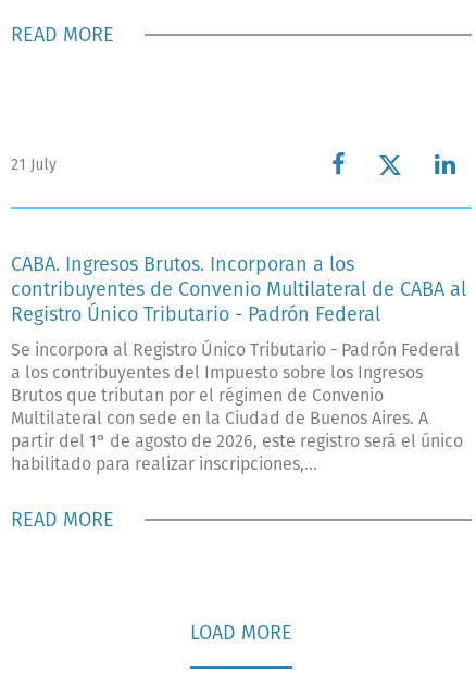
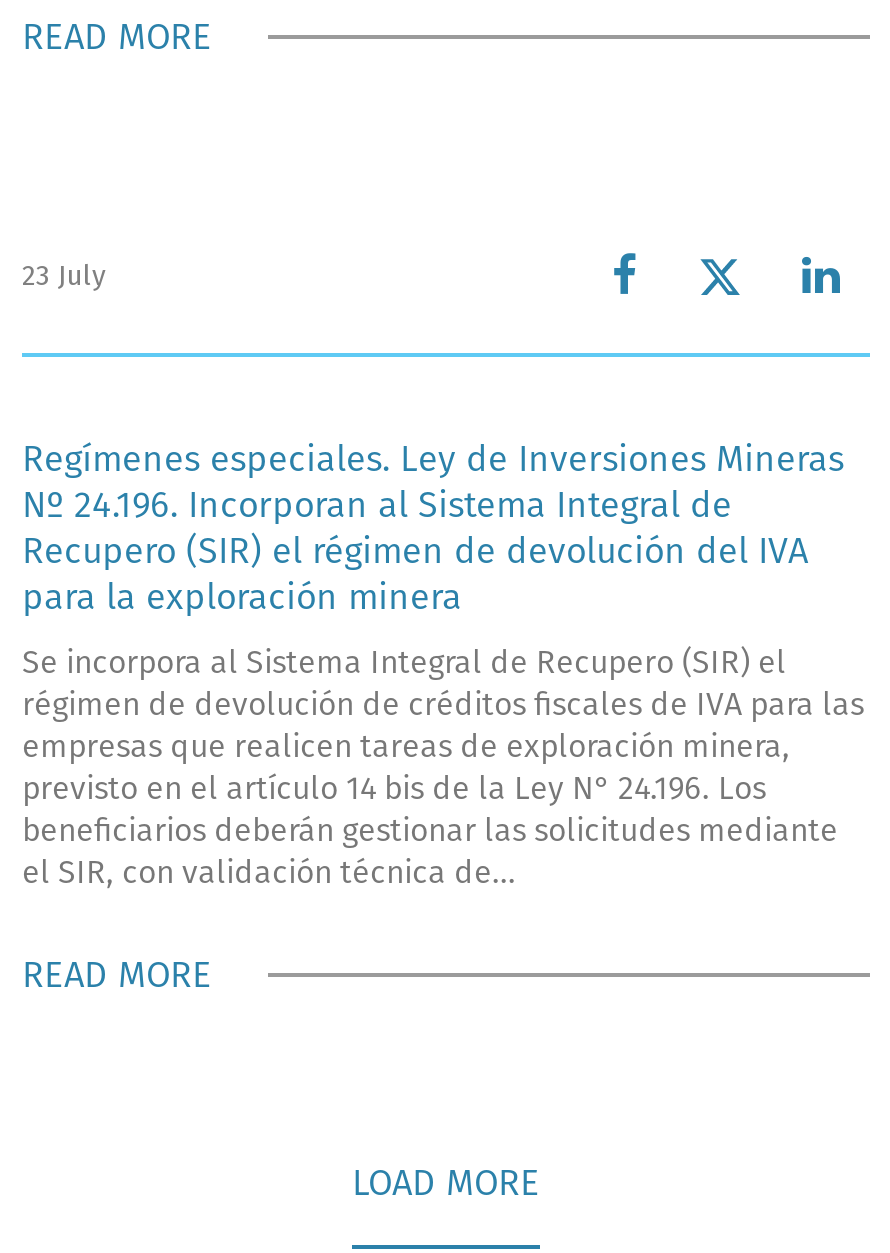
- 21 July
+ 23 July

- CABA. Ingresos Brutos. Incorporan a los
- contribuyentes de Convenio Multilateral de CABA al
- Registro Único Tributario - Padrón Federal
+ Regímenes especiales. Ley de Inversiones Mineras
+ Nº 24.196. Incorporan al Sistema Integral de
+ Recupero (SIR) el régimen de devolución del IVA
+ para la exploración minera

- Se incorpora al Registro Único Tributario - Padrón Federal
- a los contribuyentes del Impuesto sobre los Ingresos
- Brutos que tributan por el régimen de Convenio
- Multilateral con sede en la Ciudad de Buenos Aires. A
- partir del 1° de agosto de 2026, este registro será el único
- habilitado para realizar inscripciones,...
+ Se incorpora al Sistema Integral de Recupero (SIR) el
+ régimen de devolución de créditos fiscales de IVA para las
+ empresas que realicen tareas de exploración minera,
+ previsto en el artículo 14 bis de la Ley N° 24.196. Los
+ beneficiarios deberán gestionar las solicitudes mediante
+ el SIR, con validación técnica de...
